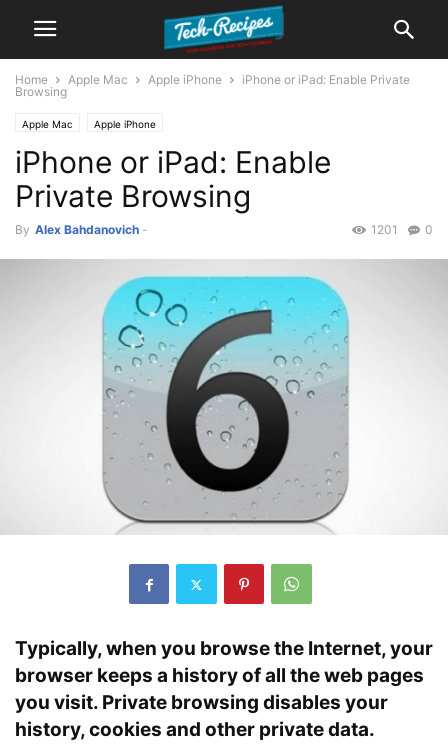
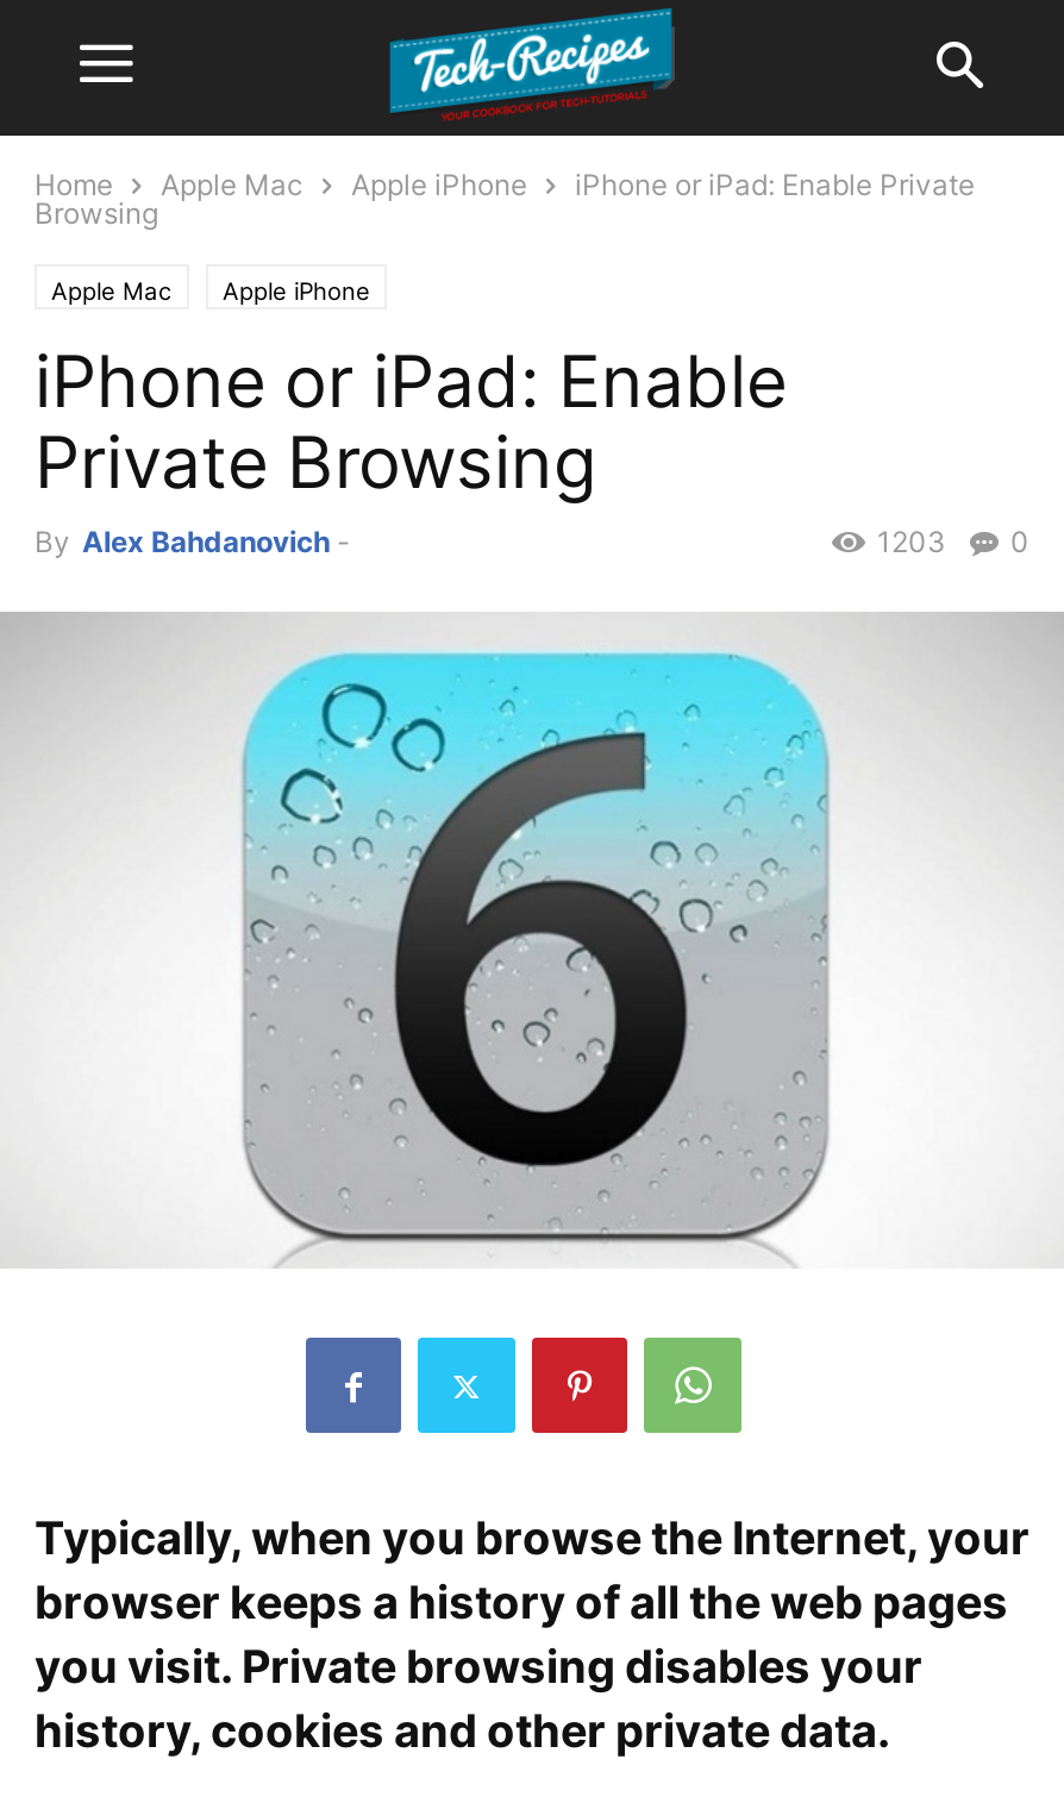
- 1201 0
+ 1203 0
